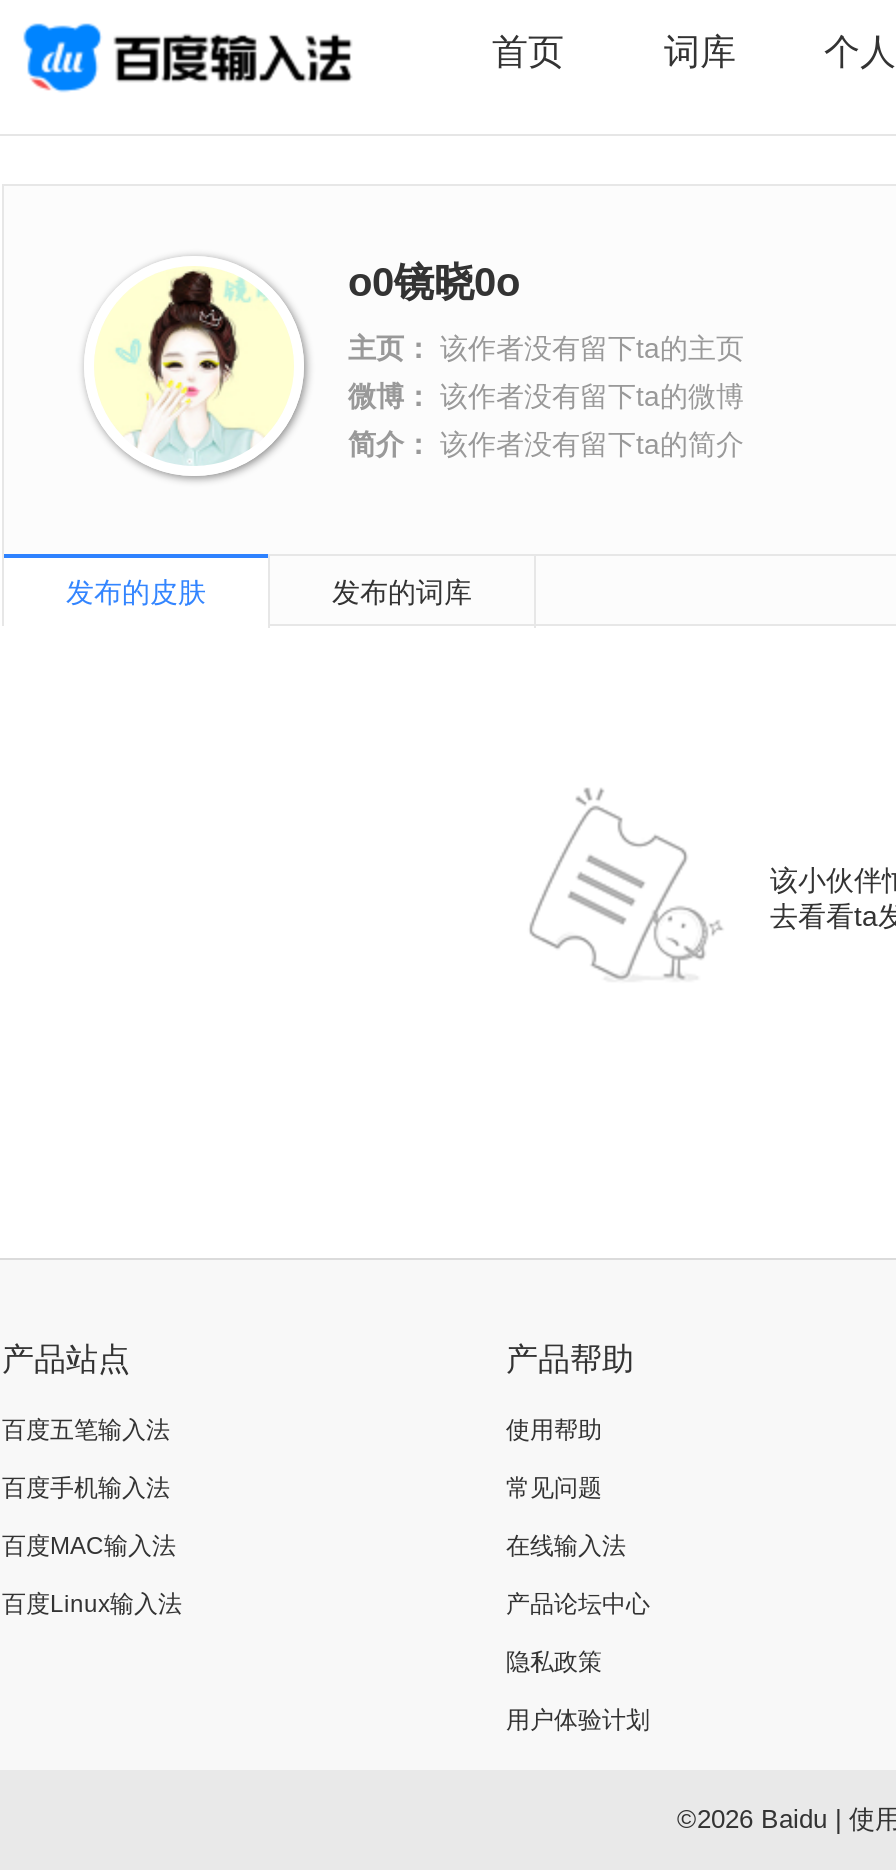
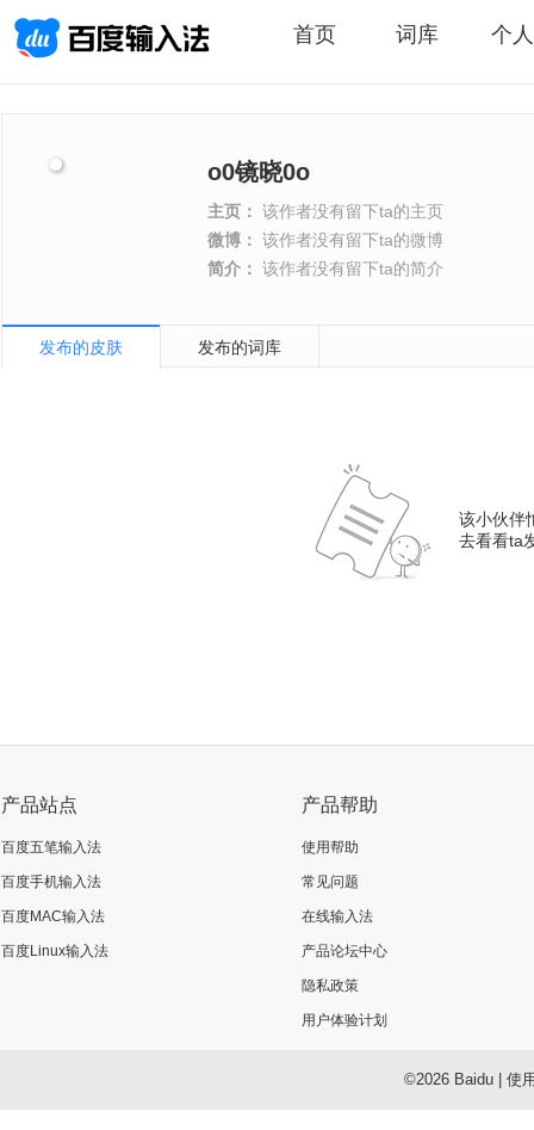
- [image]
